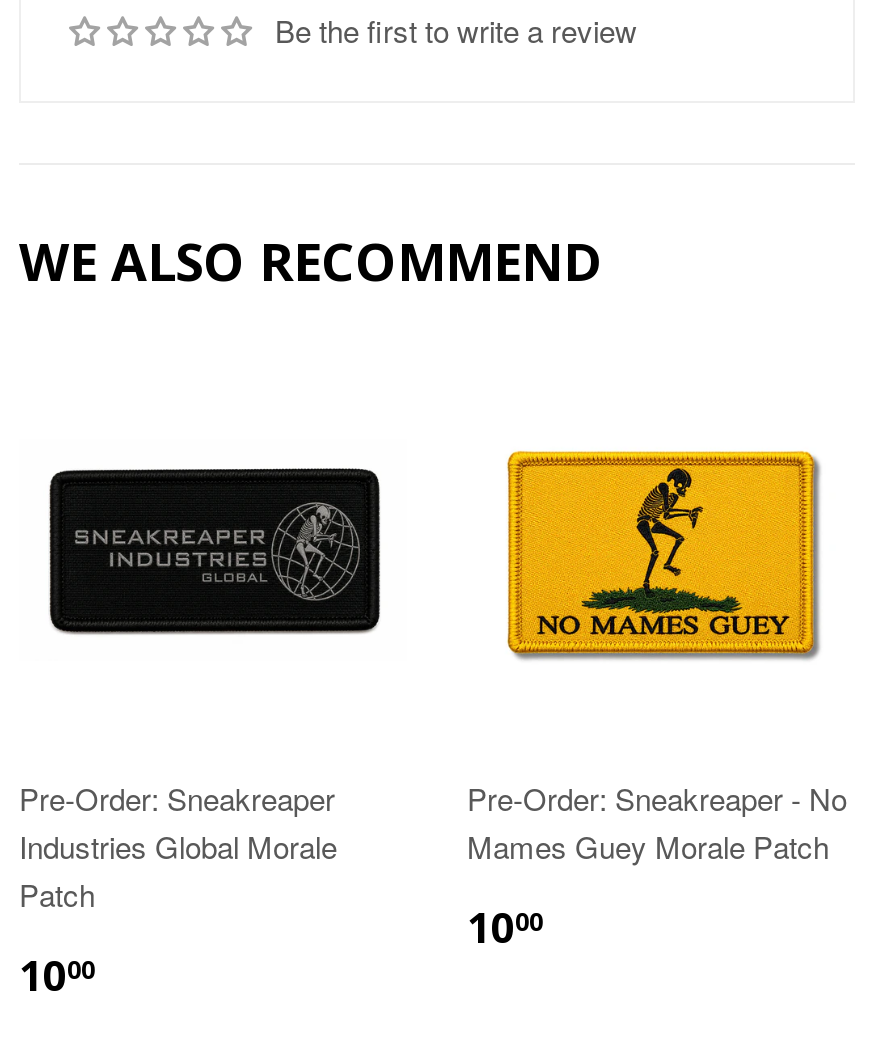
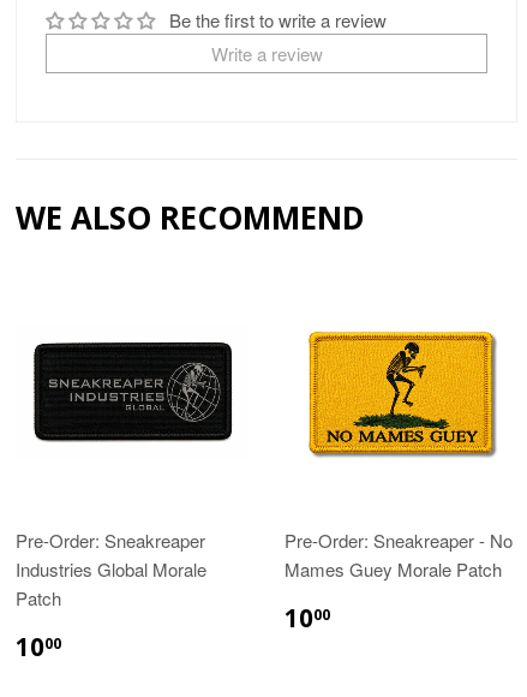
+ Write a review
